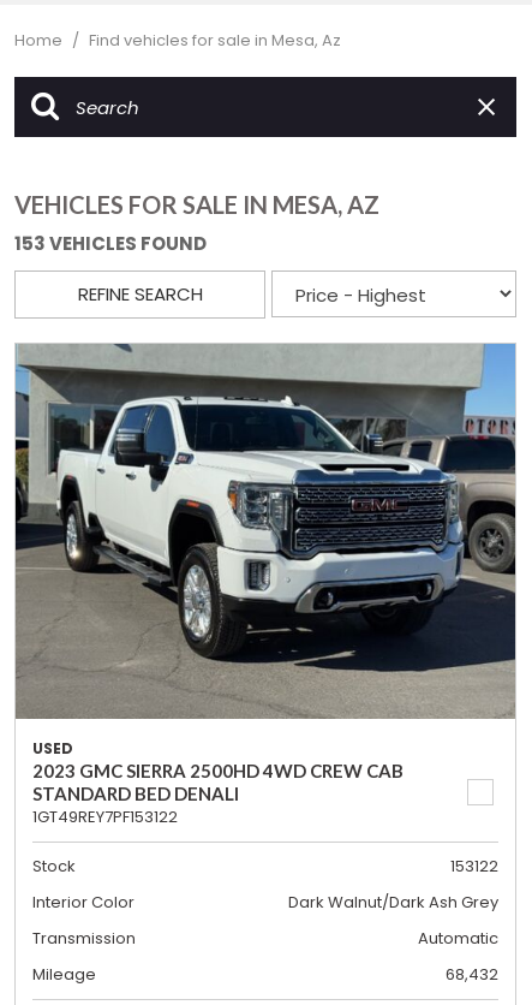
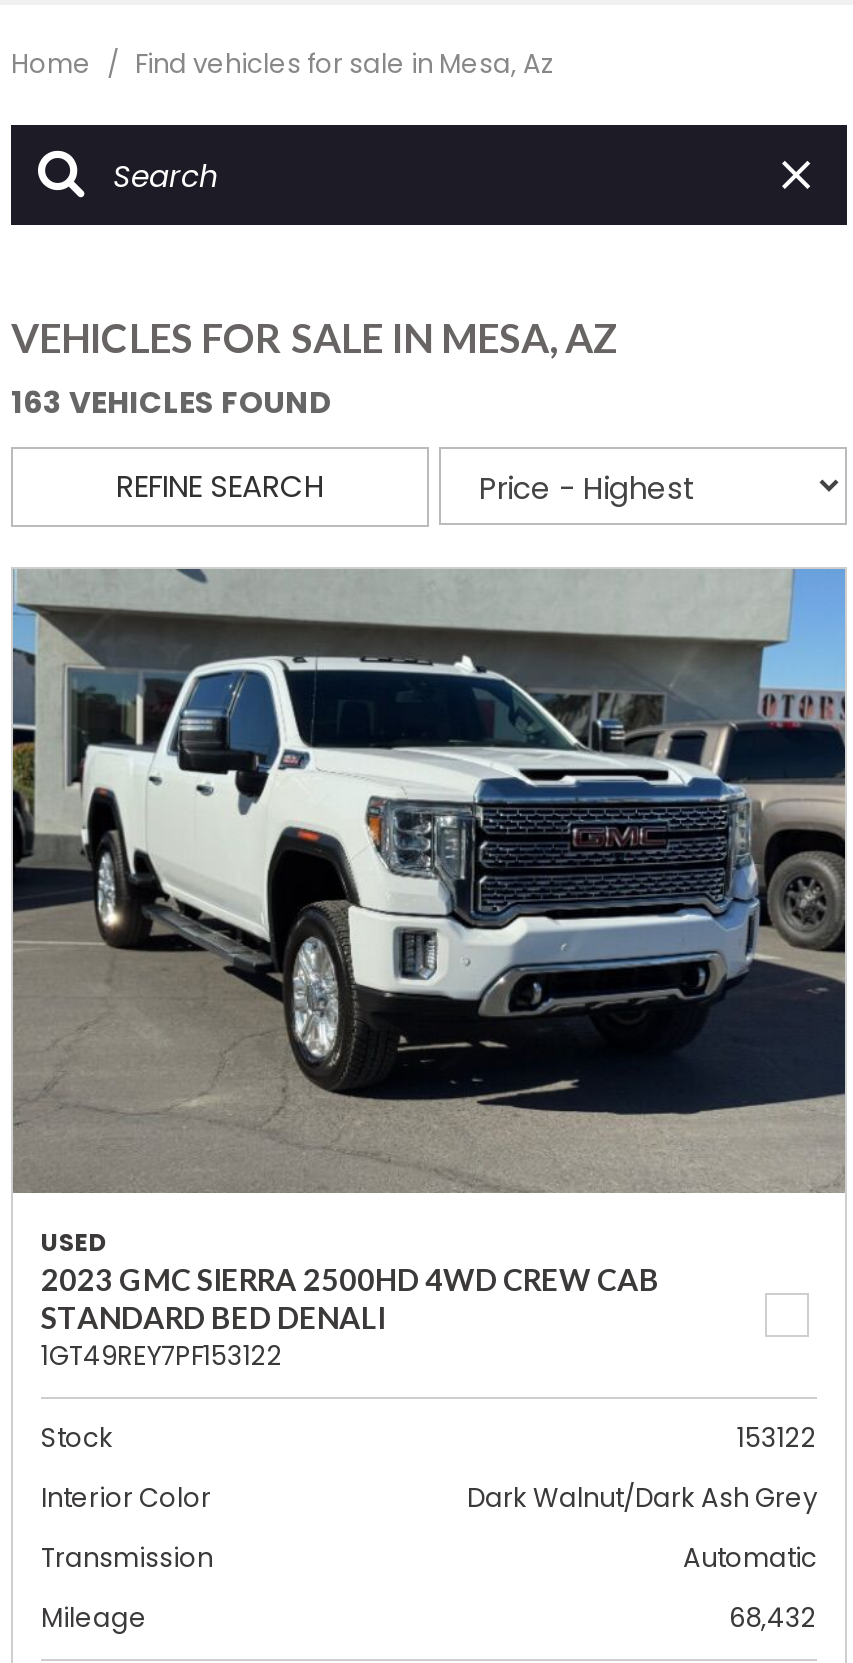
- 153 VEHICLES FOUND
+ 163 VEHICLES FOUND
